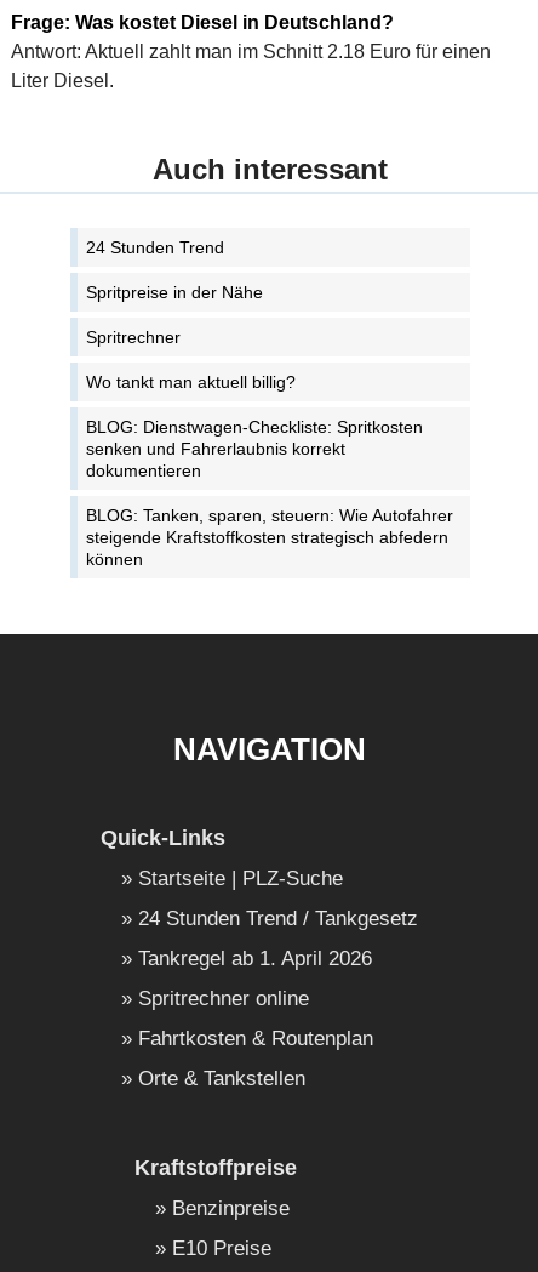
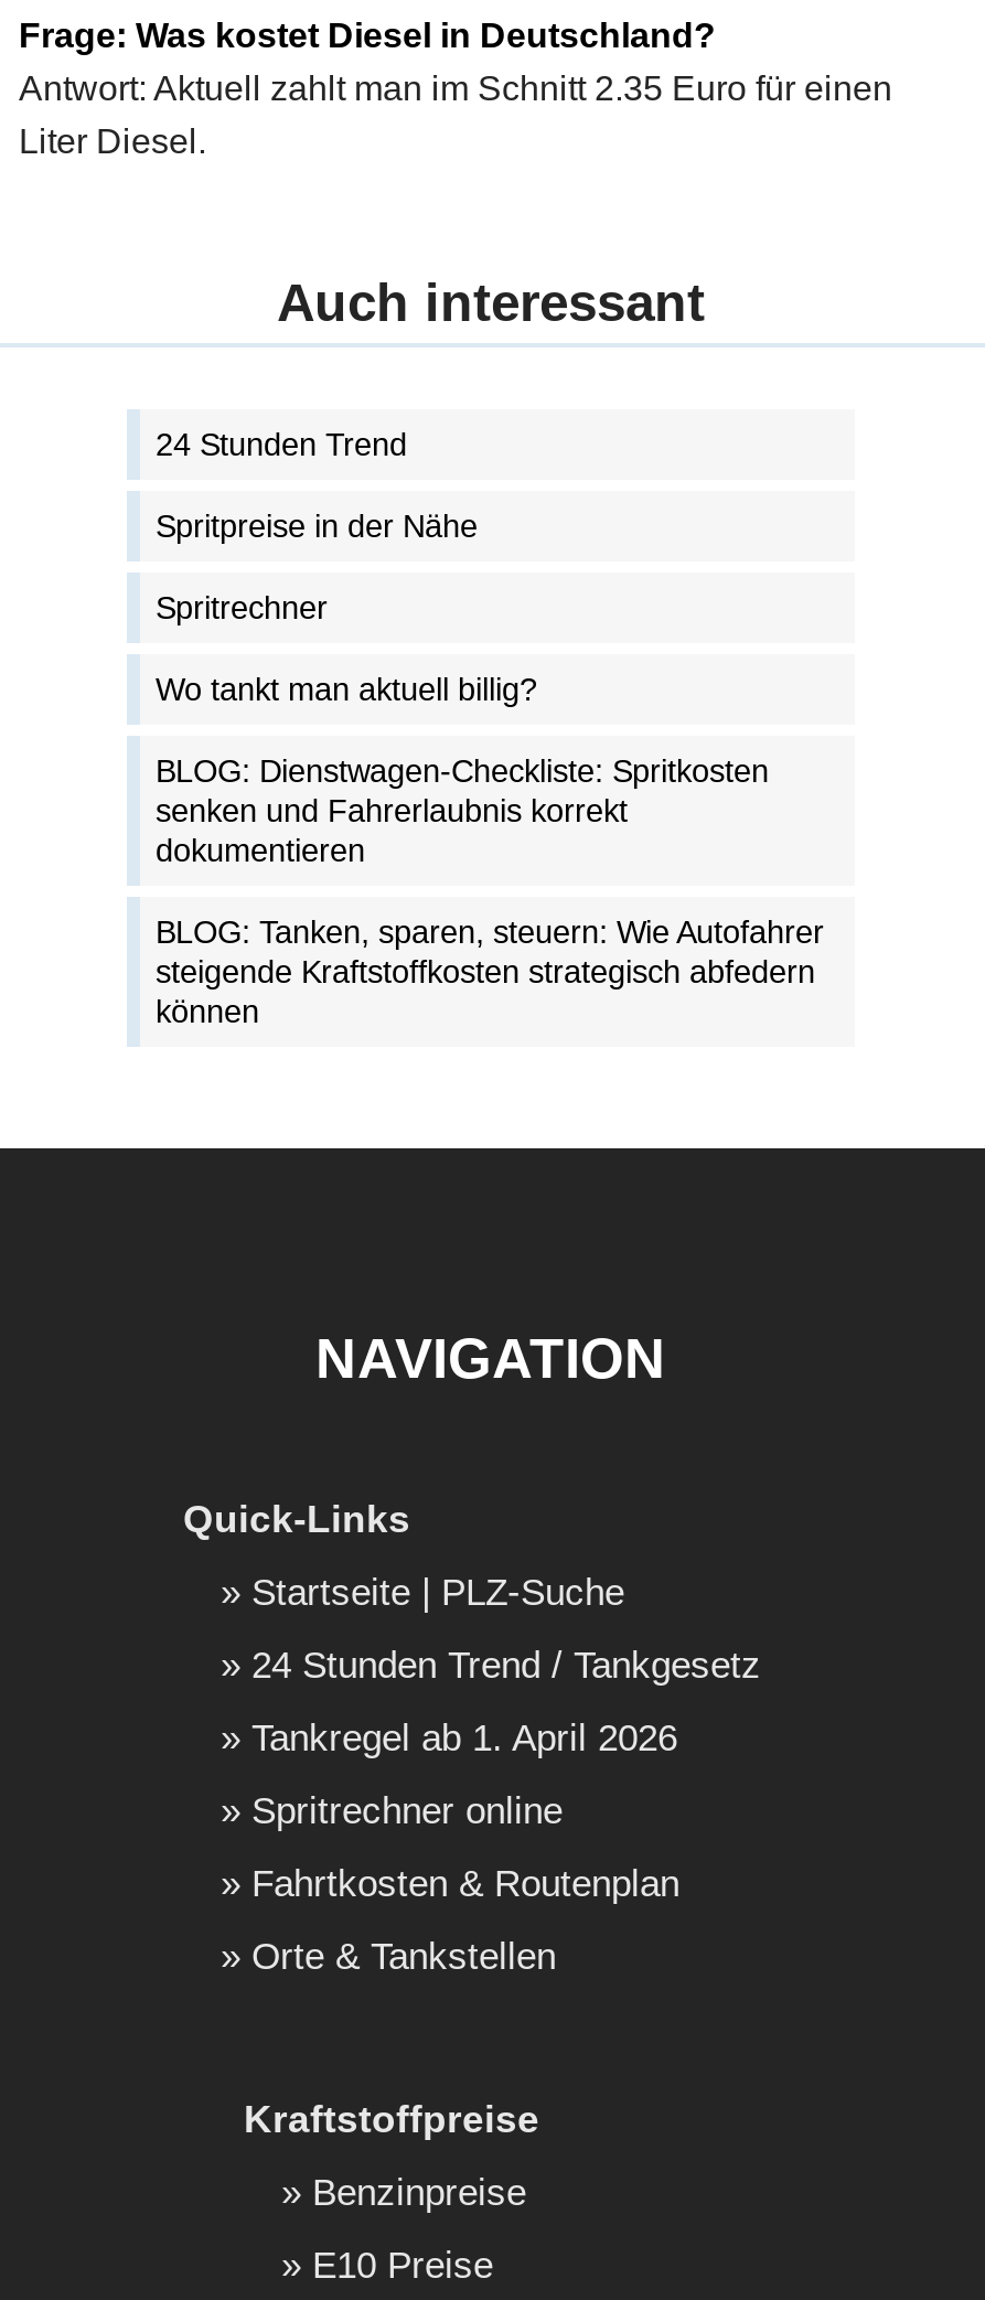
- Antwort: Aktuell zahlt man im Schnitt 2.18 Euro für einen
+ Antwort: Aktuell zahlt man im Schnitt 2.35 Euro für einen
